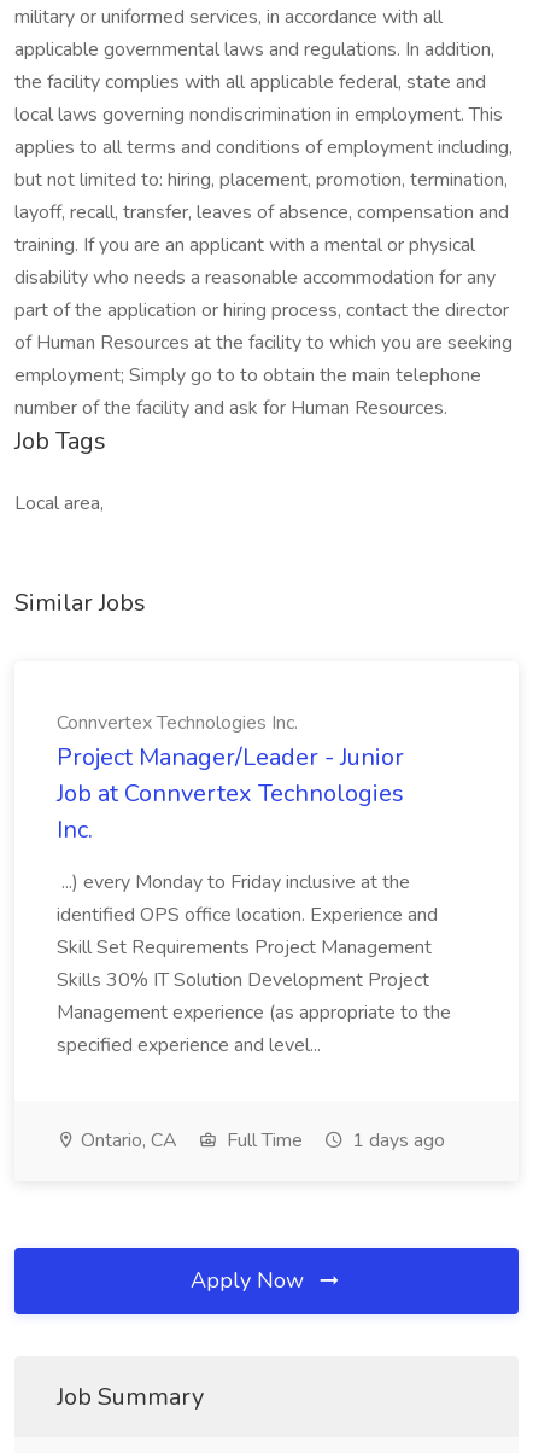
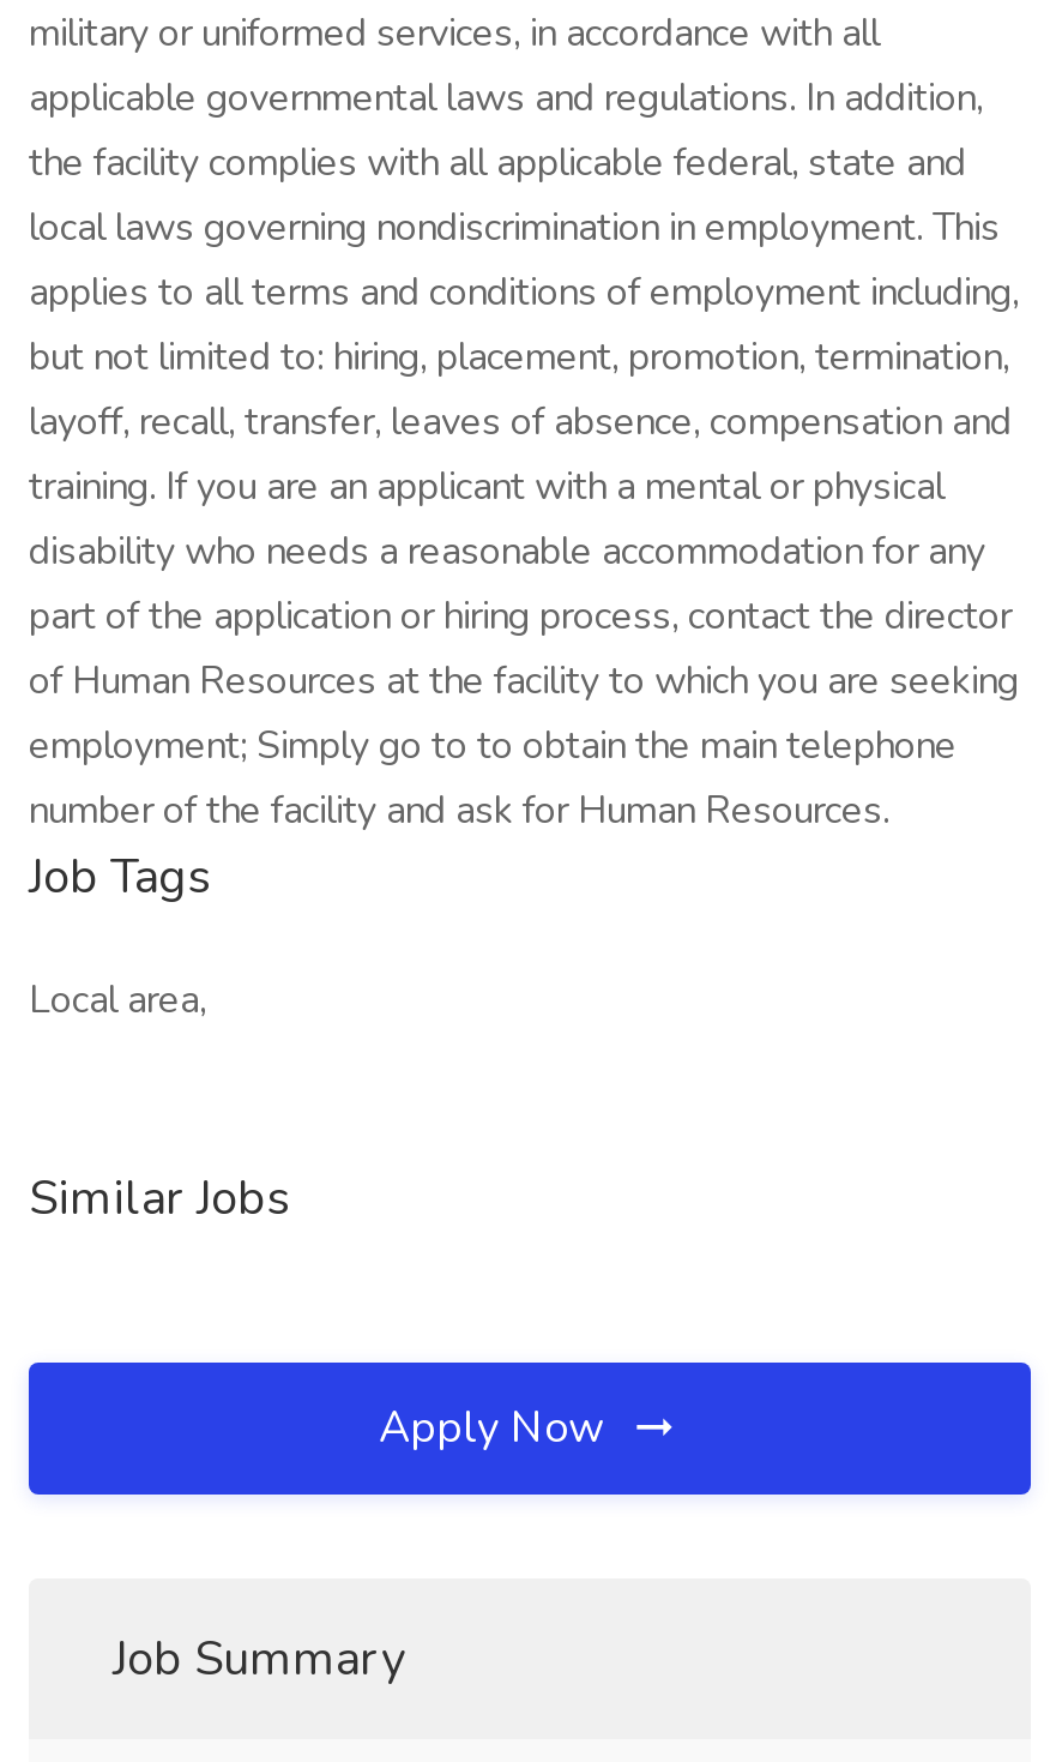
- Connvertex Technologies Inc.
- Project Manager/Leader - Junior
- Job at Connvertex Technologies
- Inc.
- ...) every Monday to Friday inclusive at the
- identified OPS office location. Experience and
- Skill Set Requirements Project Management
- Skills 30% IT Solution Development Project
- Management experience (as appropriate to the
- specified experience and level...

- Ontario, CA
- Full Time
- 1 days ago
